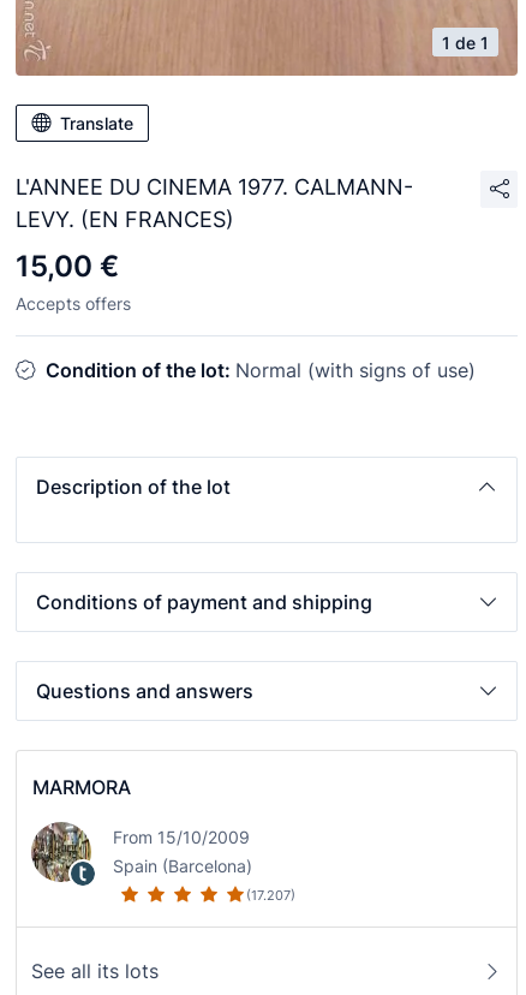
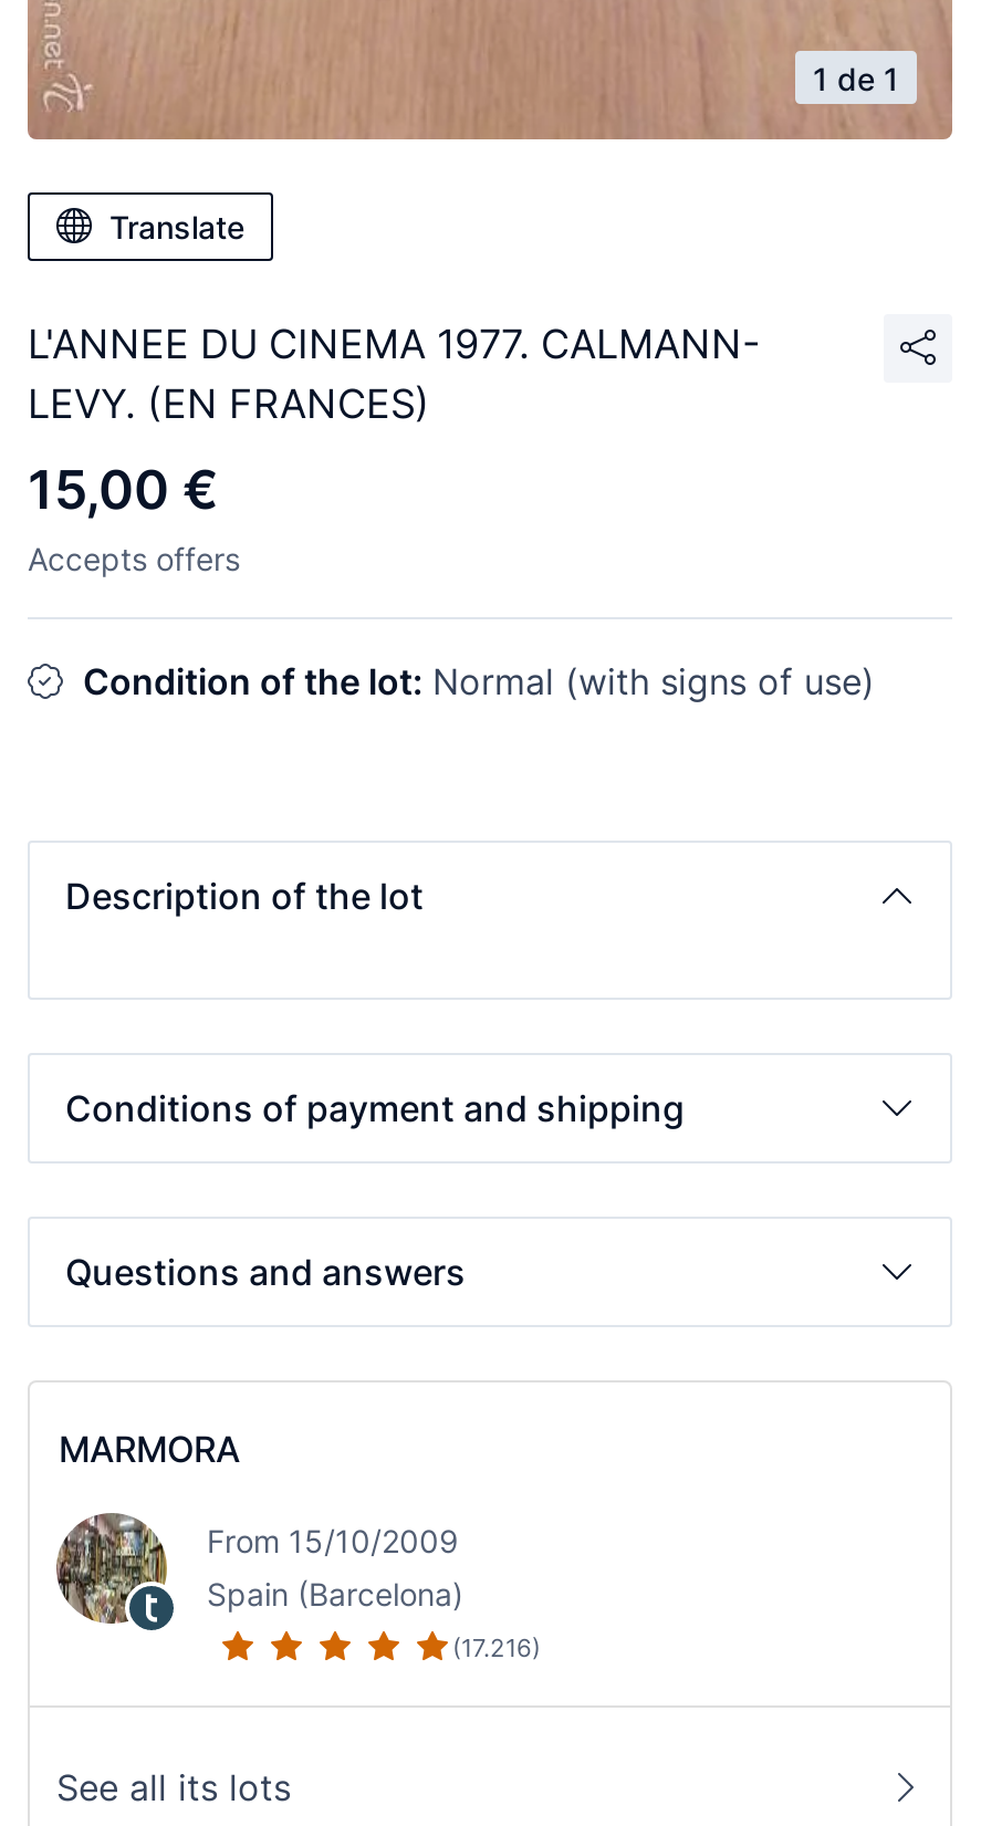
- (17.207)
+ (17.216)
